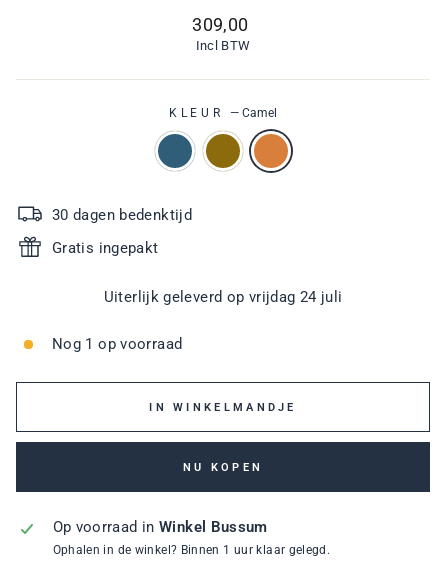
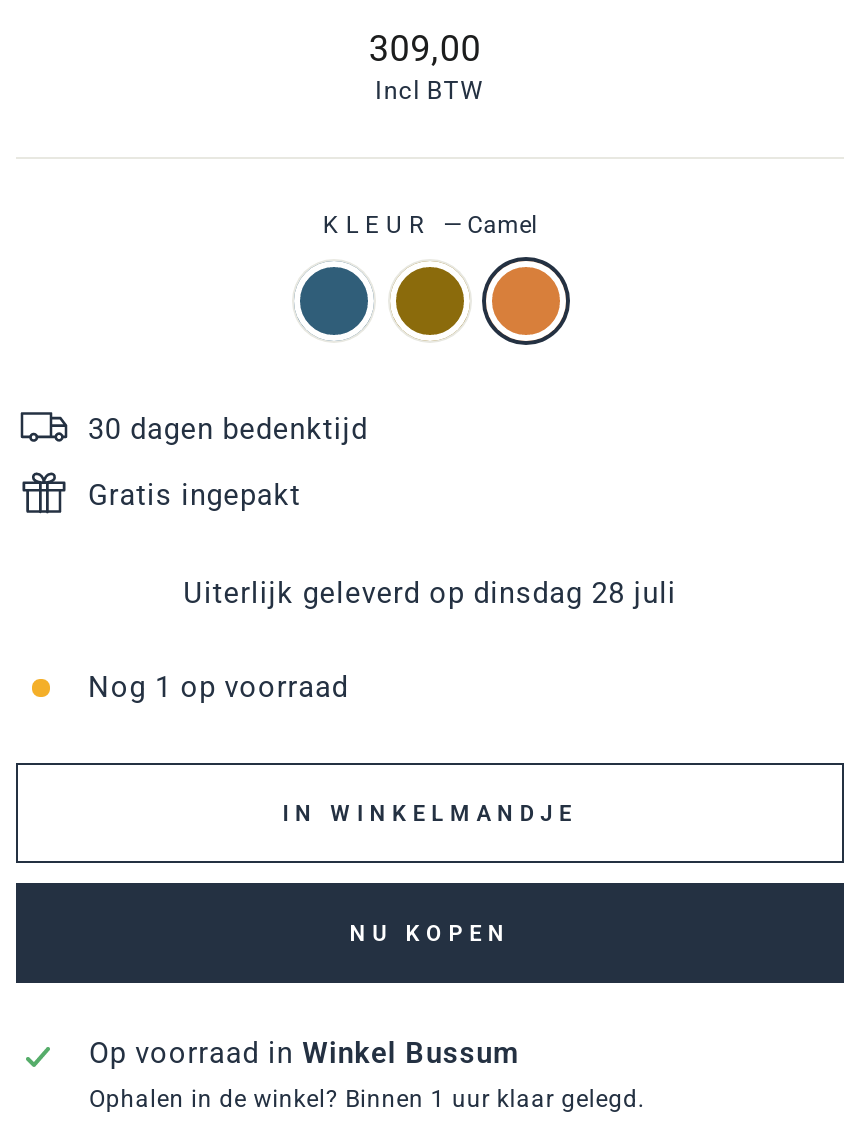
- Uiterlijk geleverd op vrijdag 24 juli
+ Uiterlijk geleverd op dinsdag 28 juli
